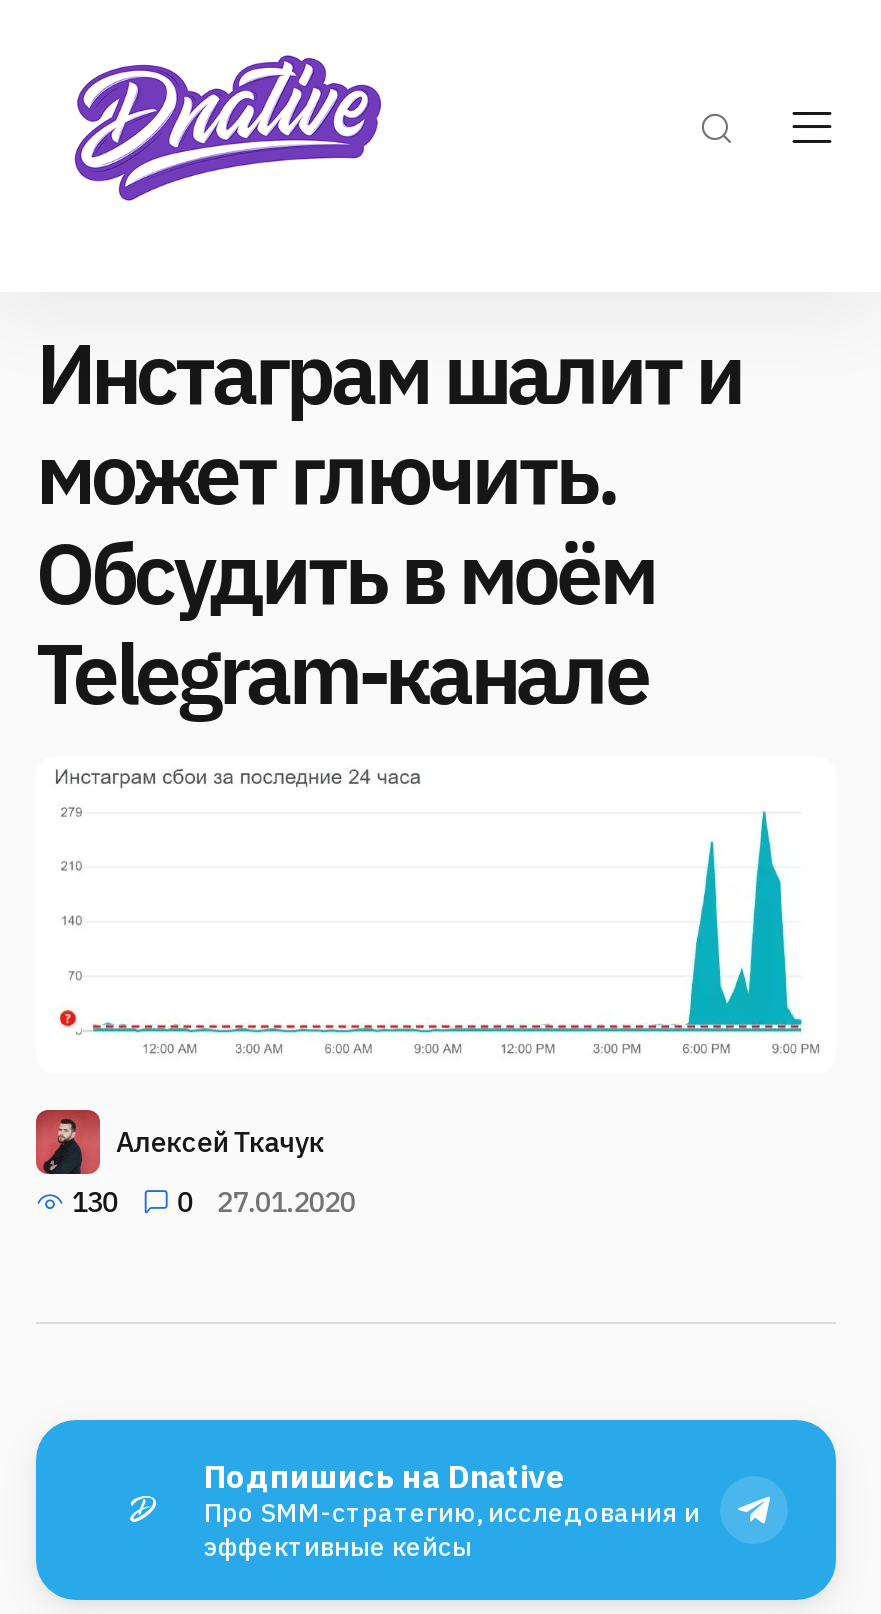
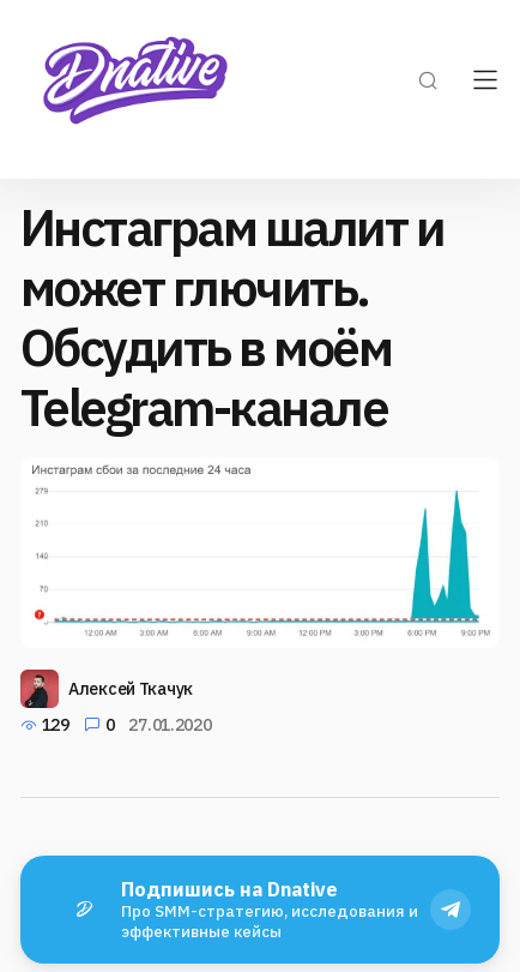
- 130 0 27.01.2020
+ 129 0 27.01.2020
